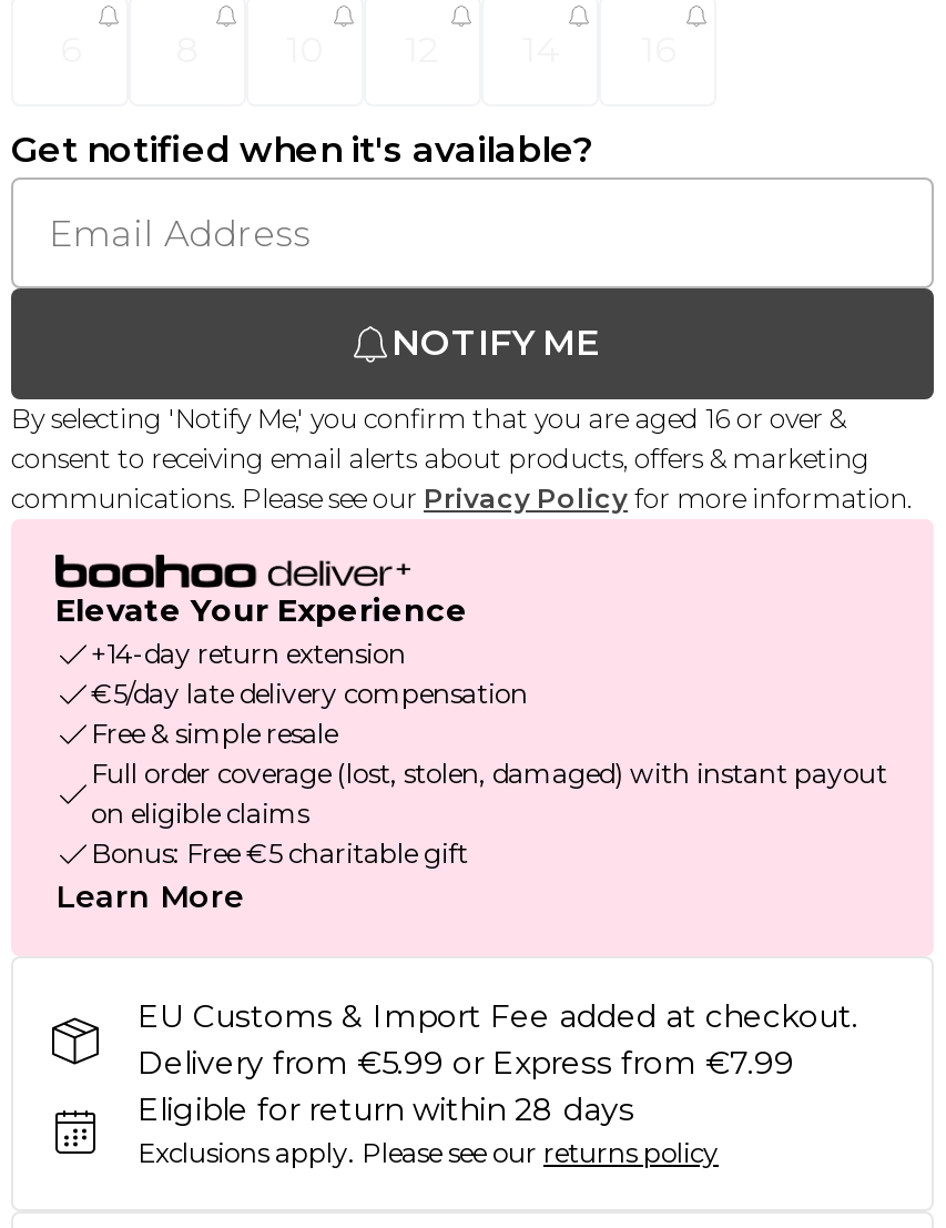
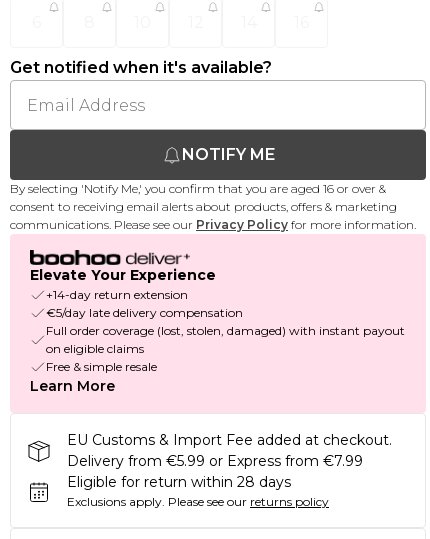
moved down: Free & simple resale

- Bonus: Free €5 charitable gift
